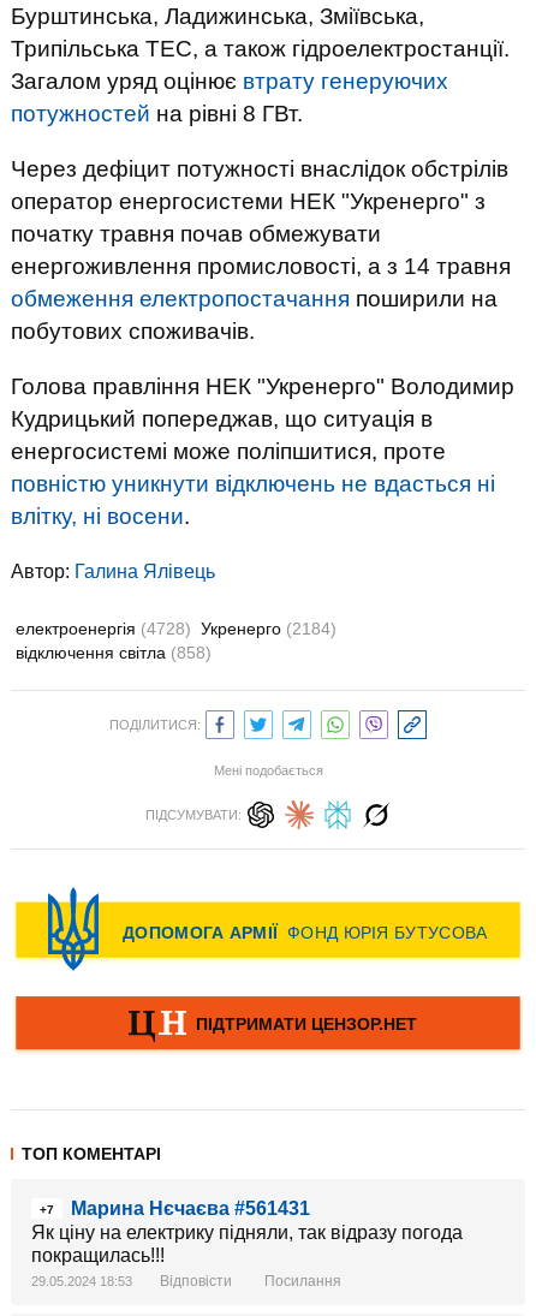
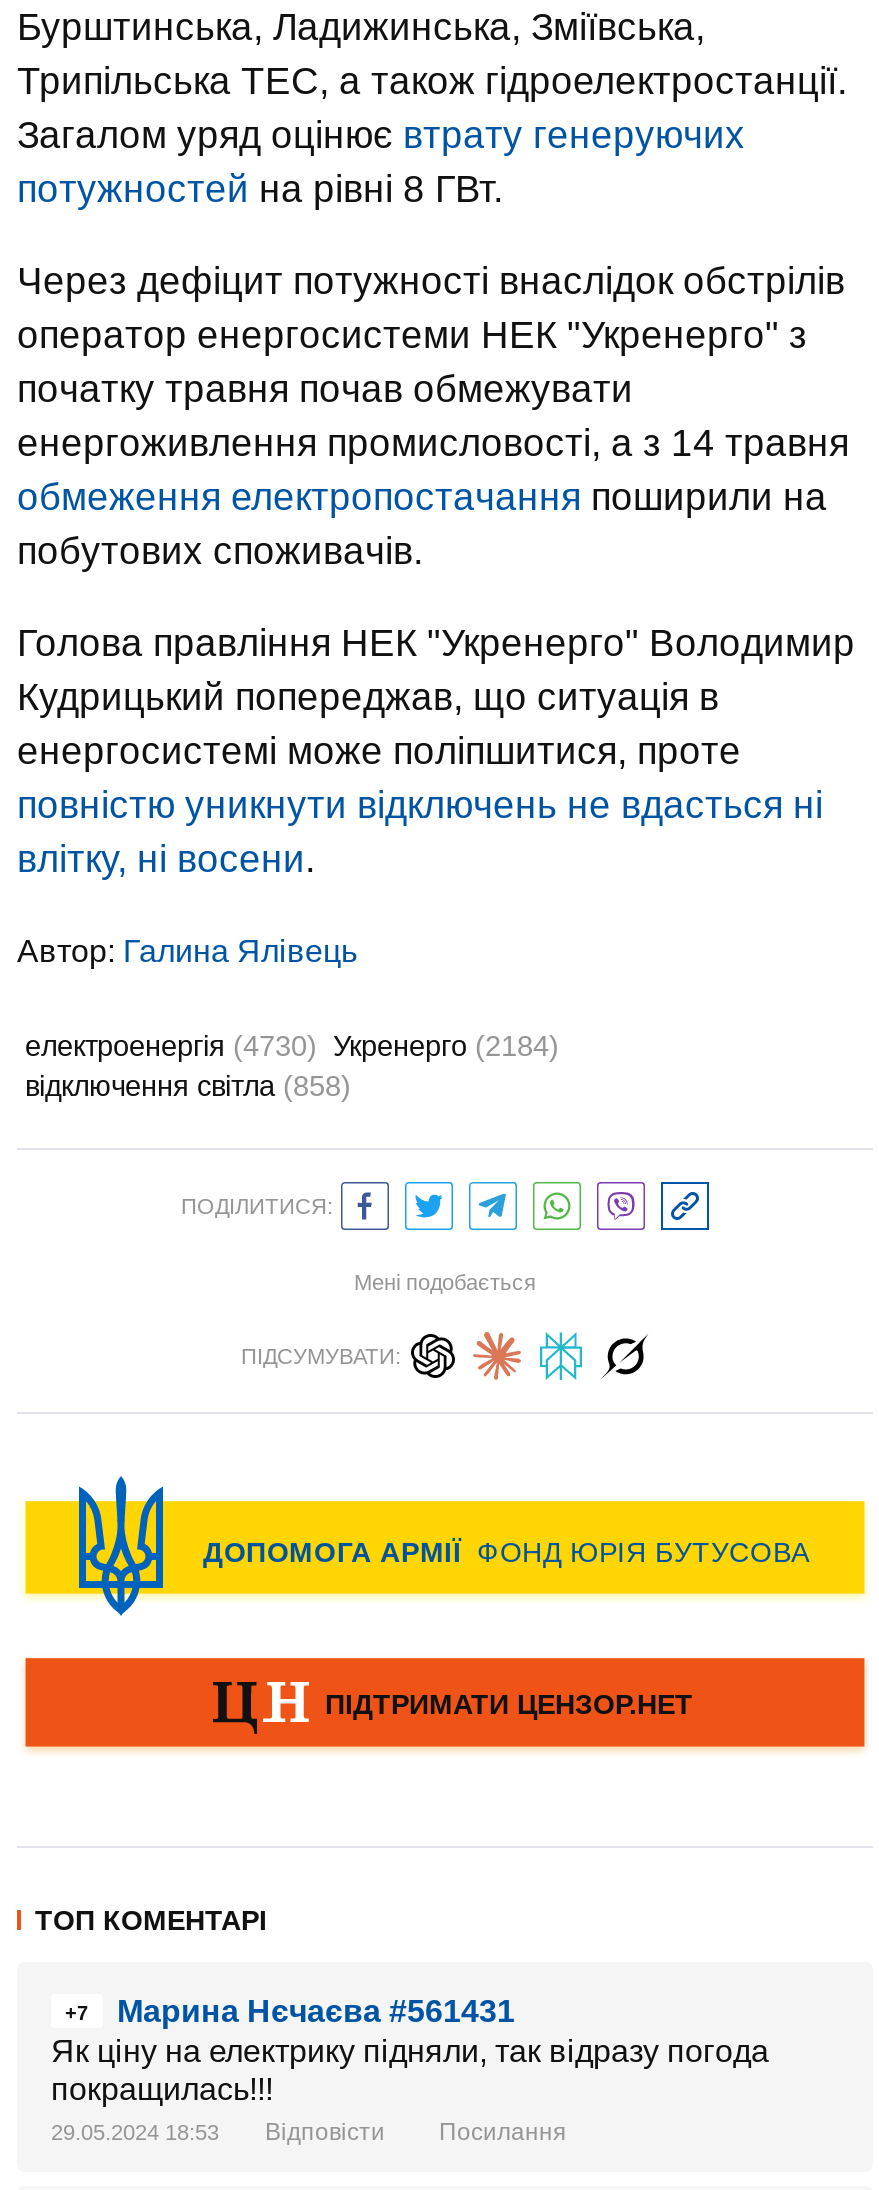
- електроенергія (4728) Укренерго (2184)
+ електроенергія (4730) Укренерго (2184)
